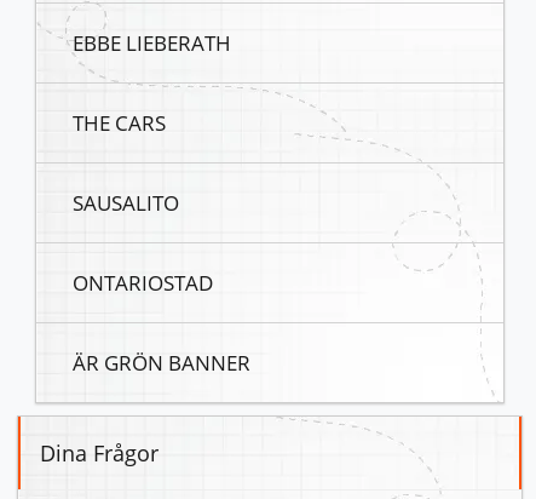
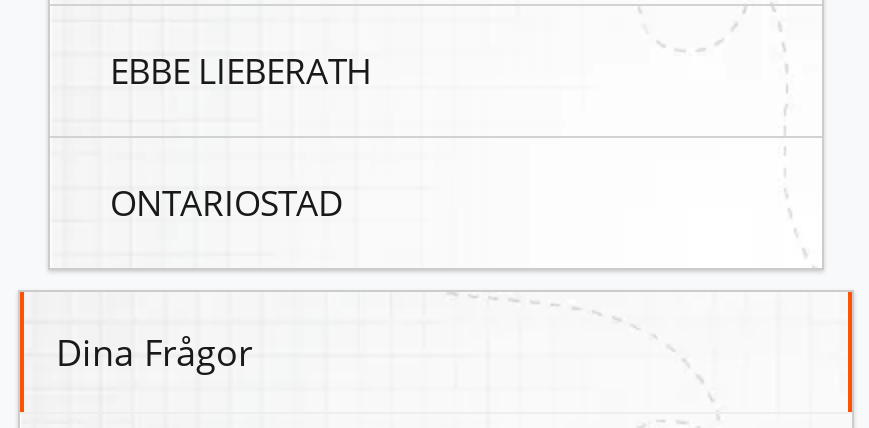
- THE CARS
- SAUSALITO

- ÄR GRÖN BANNER
